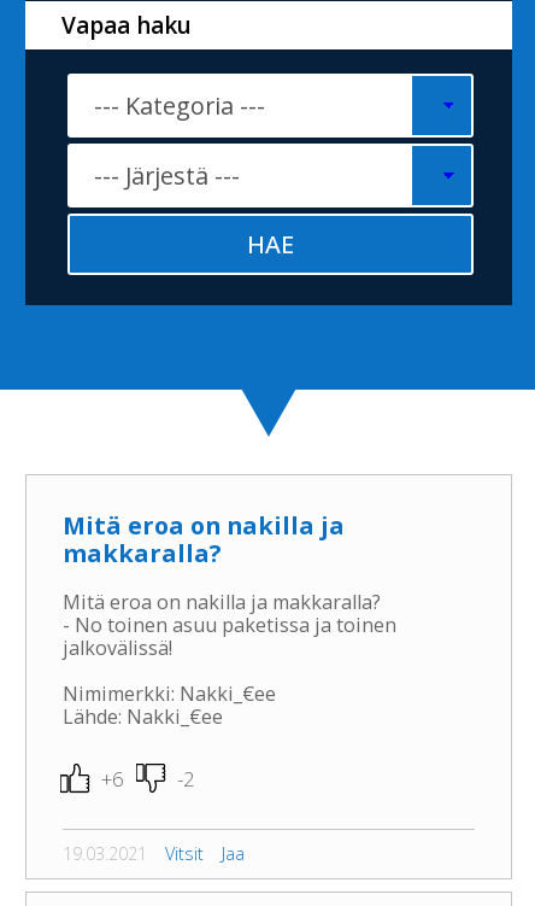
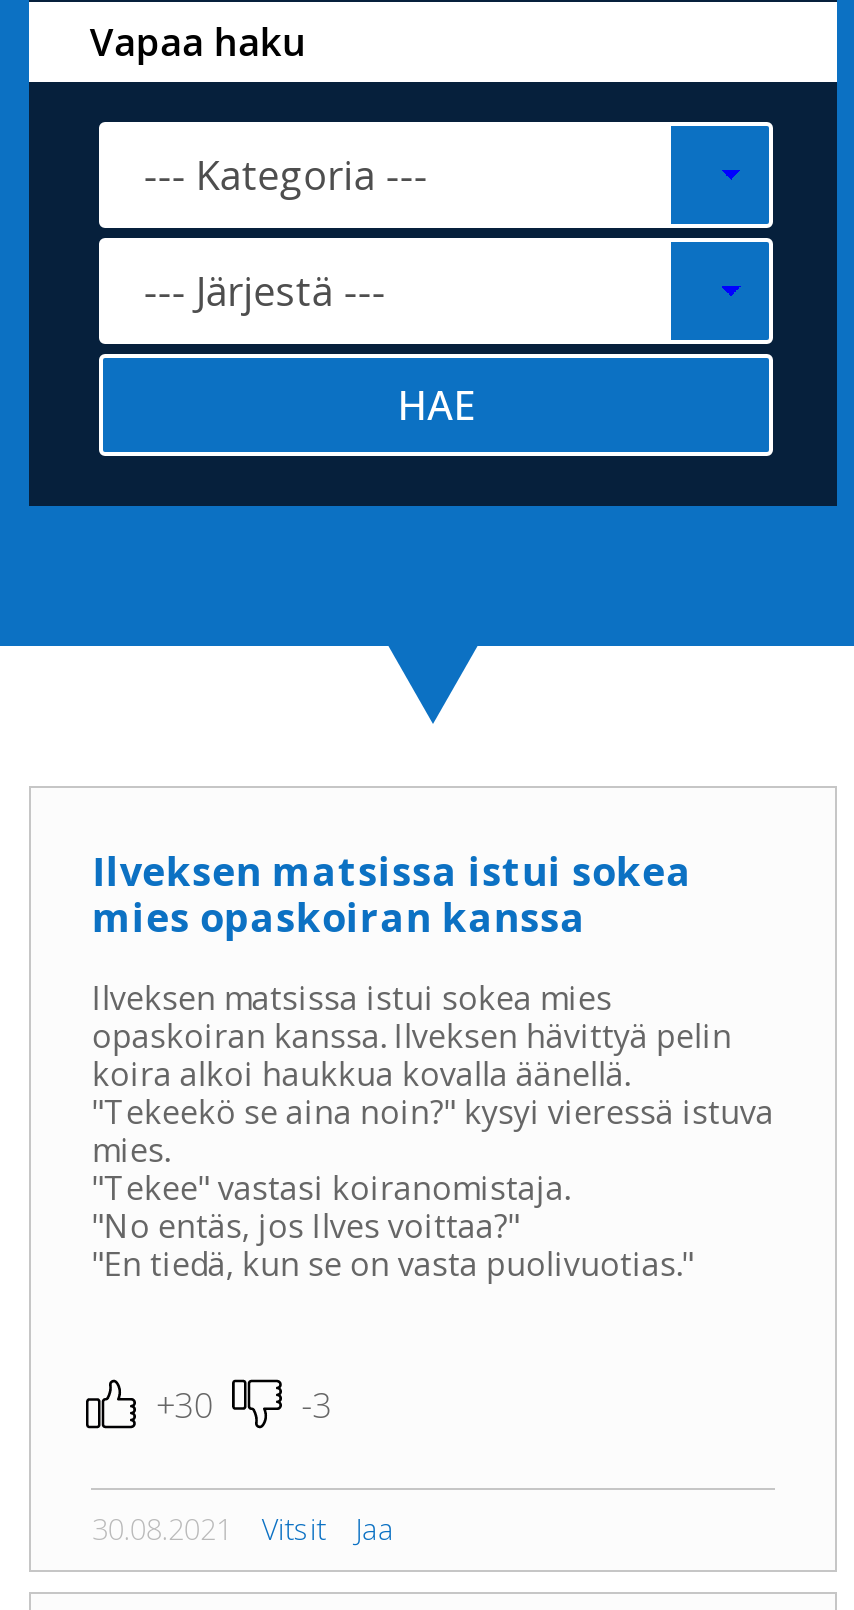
- Mitä eroa on nakilla ja
- makkaralla?
- Mitä eroa on nakilla ja makkaralla?
- - No toinen asuu paketissa ja toinen
- jalkovälissä!
- Nimimerkki: Nakki_€ee
- Lähde: Nakki_€ee
- +6
- -2
- 19.03.2021
+ Ilveksen matsissa istui sokea
+ mies opaskoiran kanssa
+ Ilveksen matsissa istui sokea mies
+ opaskoiran kanssa. Ilveksen hävittyä pelin
+ koira alkoi haukkua kovalla äänellä.
+ "Tekeekö se aina noin?" kysyi vieressä istuva
+ mies.
+ "Tekee" vastasi koiranomistaja.
+ "No entäs, jos Ilves voittaa?"
+ "En tiedä, kun se on vasta puolivuotias."
+ +30
+ -3
+ 30.08.2021
